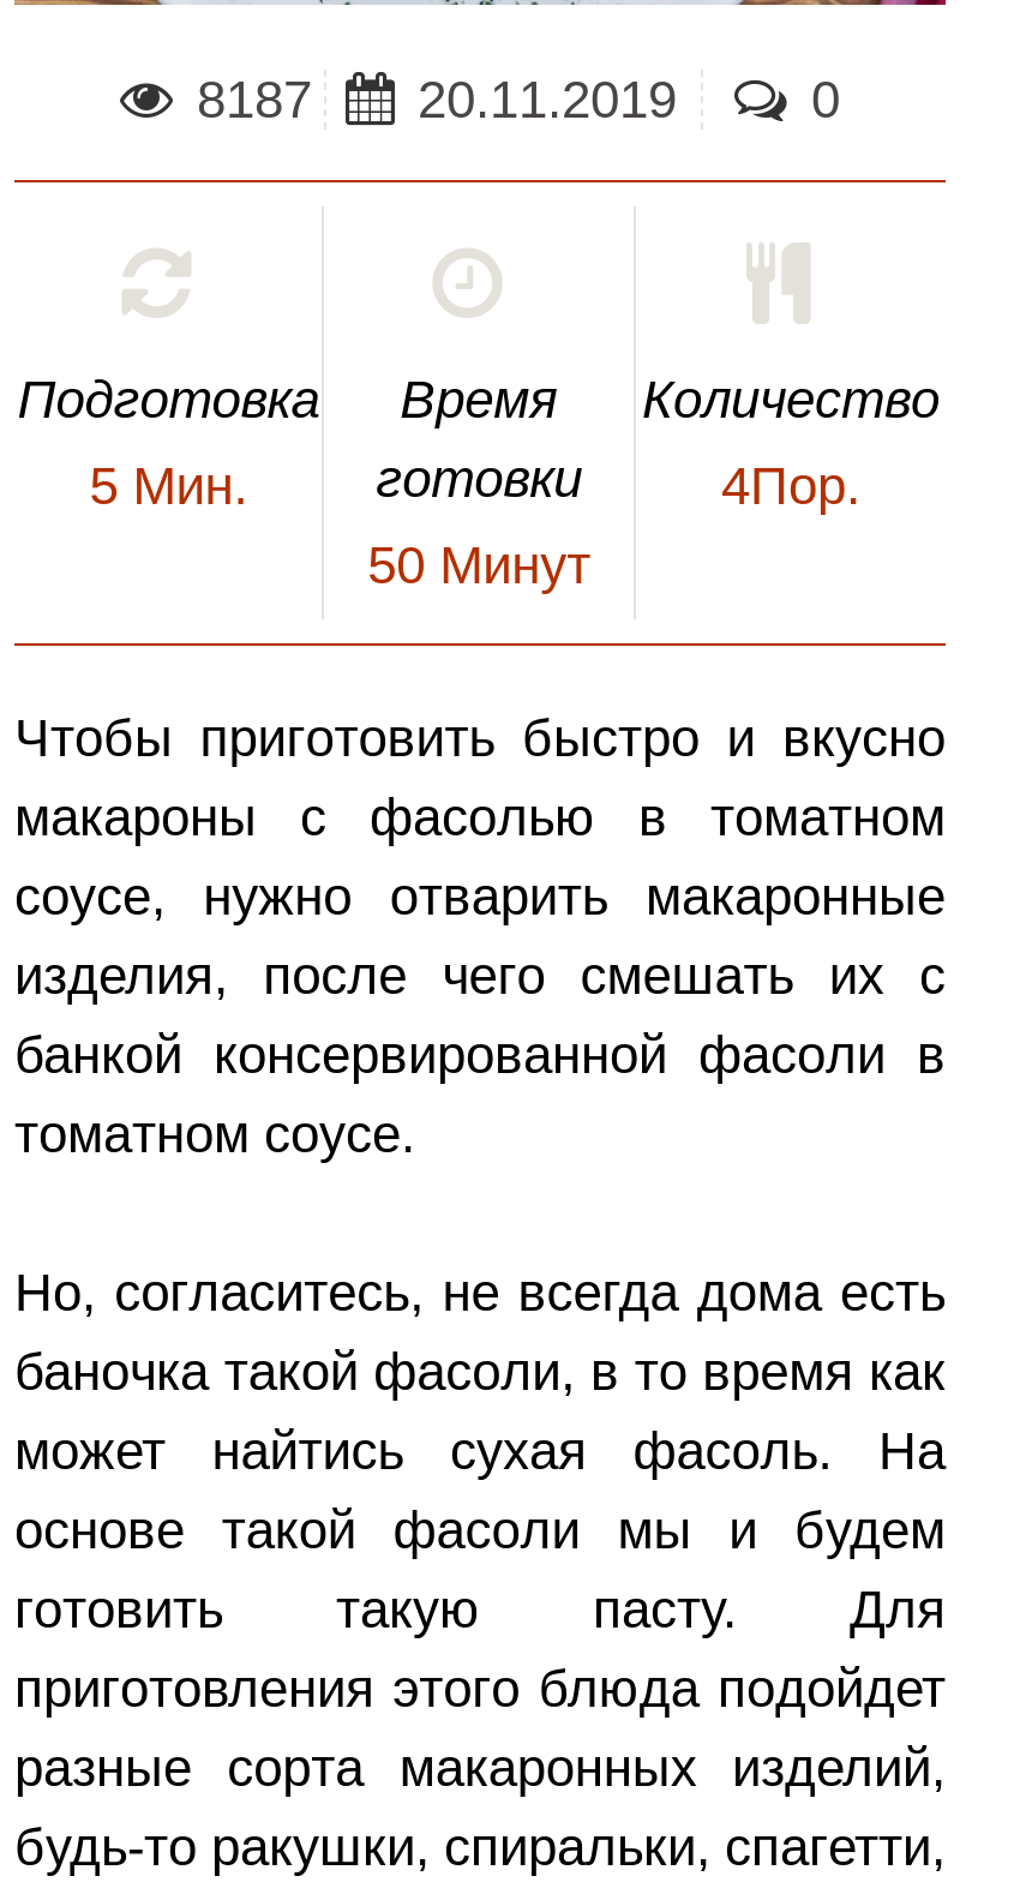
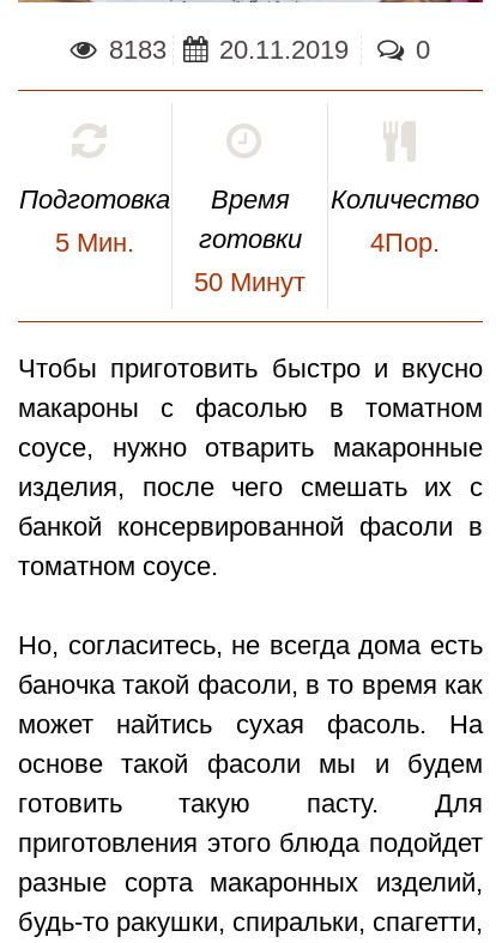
- 8187 20.11.2019
+ 8183 20.11.2019
